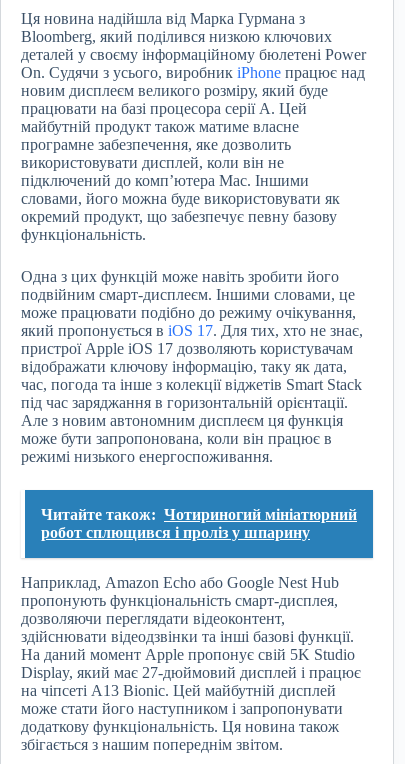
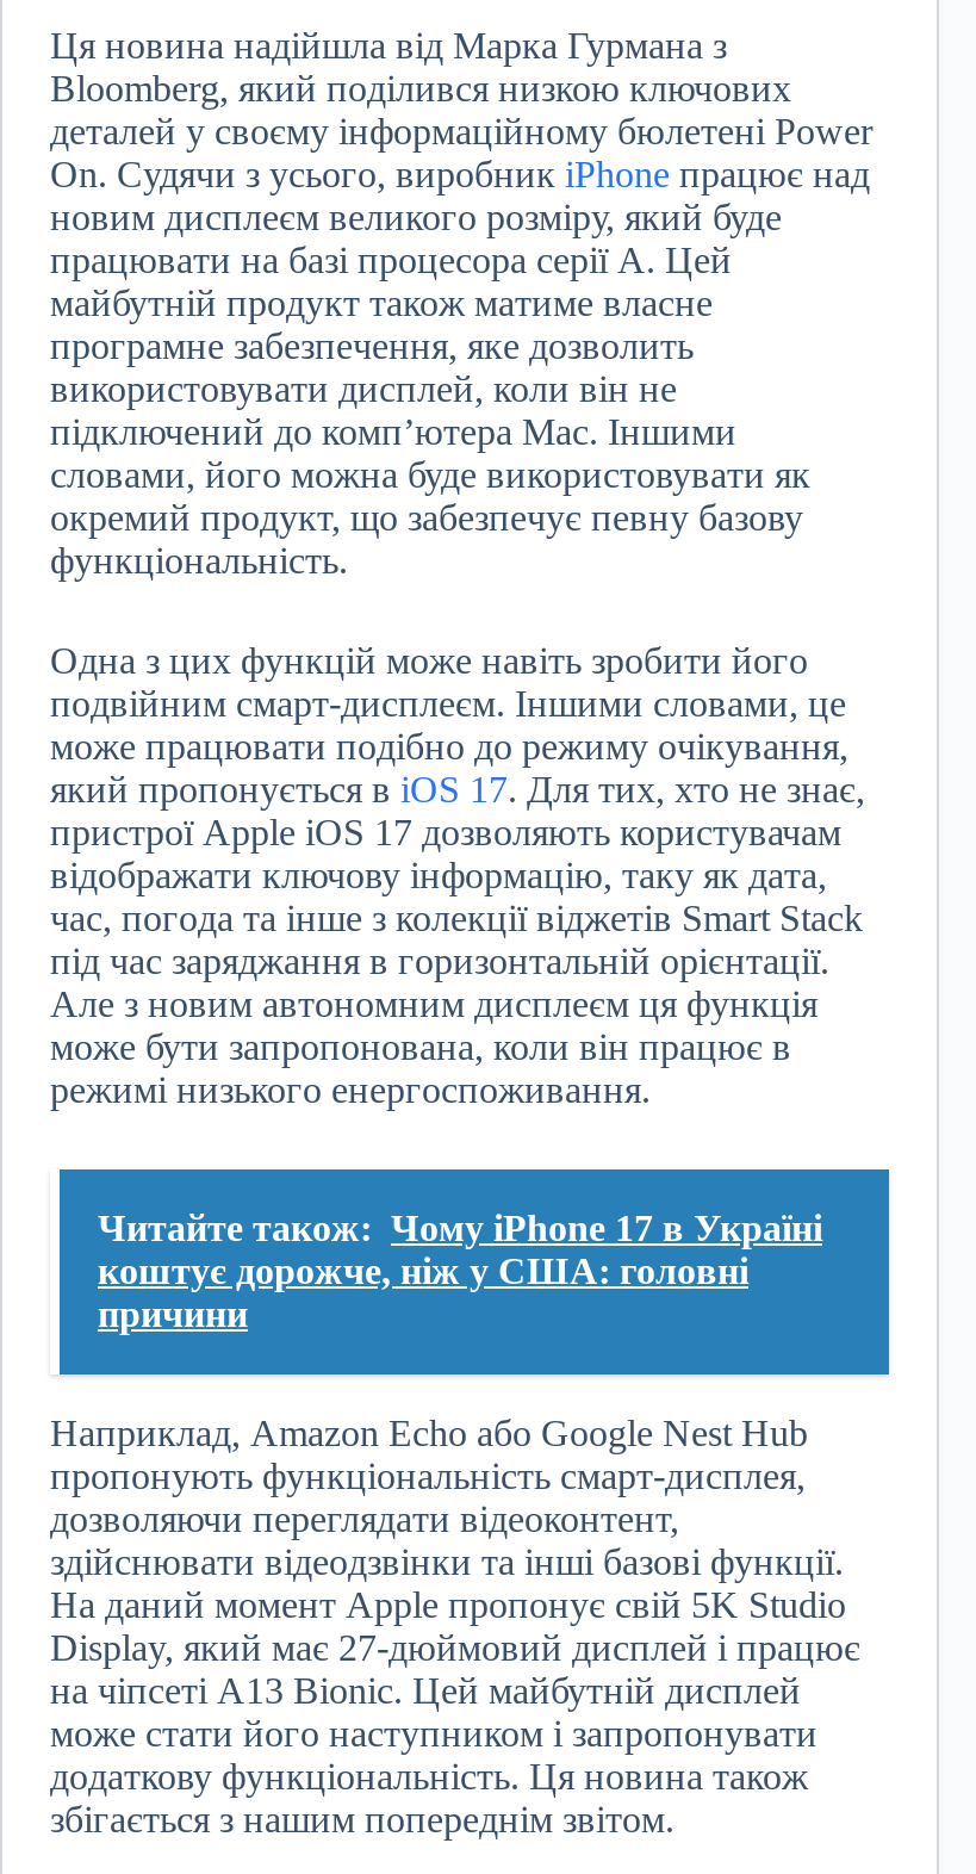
- Читайте також: Чотириногий мініатюрний
- робот сплющився і проліз у шпарину
+ Читайте також: Чому iPhone 17 в Україні
+ коштує дорожче, ніж у США: головні
+ причини
